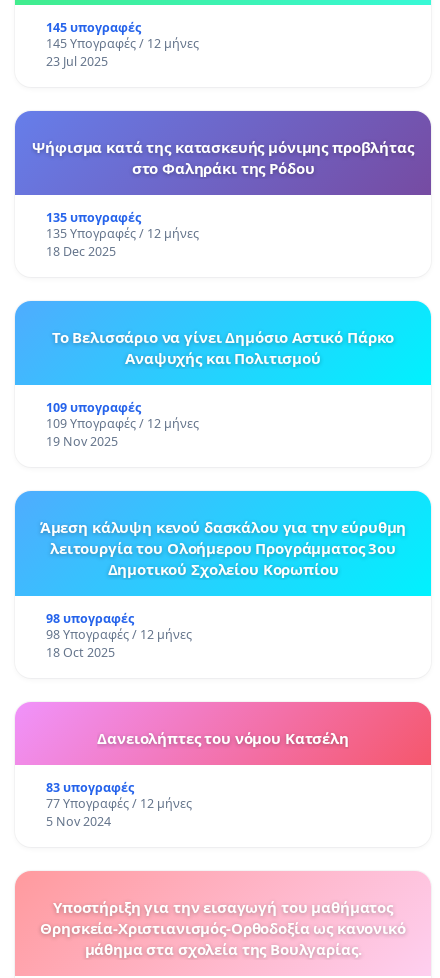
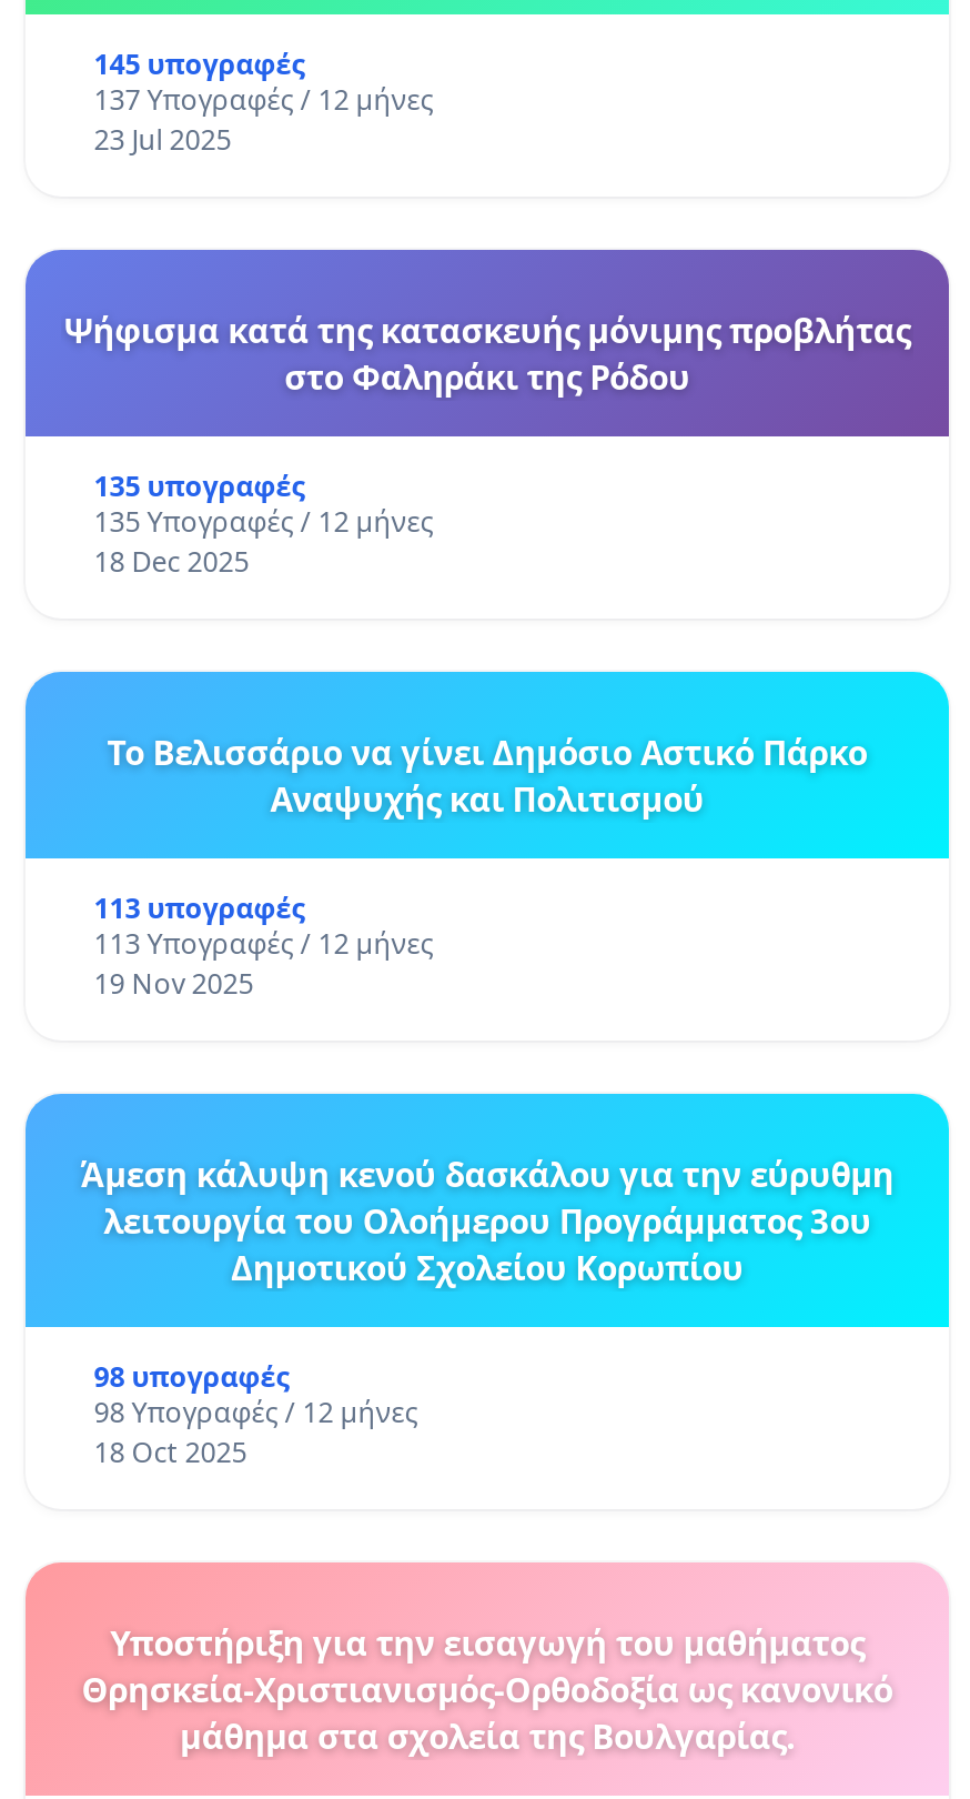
- 145 Υπογραφές / 12 μήνες
+ 137 Υπογραφές / 12 μήνες

- 109 υπογραφές
+ 113 υπογραφές

- 109 Υπογραφές / 12 μήνες
+ 113 Υπογραφές / 12 μήνες

- Δανειολήπτες του νόμου Κατσέλη
- 83 υπογραφές
- 77 Υπογραφές / 12 μήνες
- 5 Nov 2024
